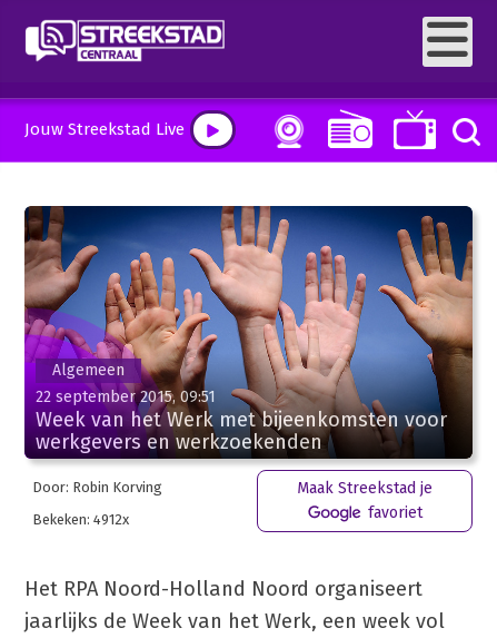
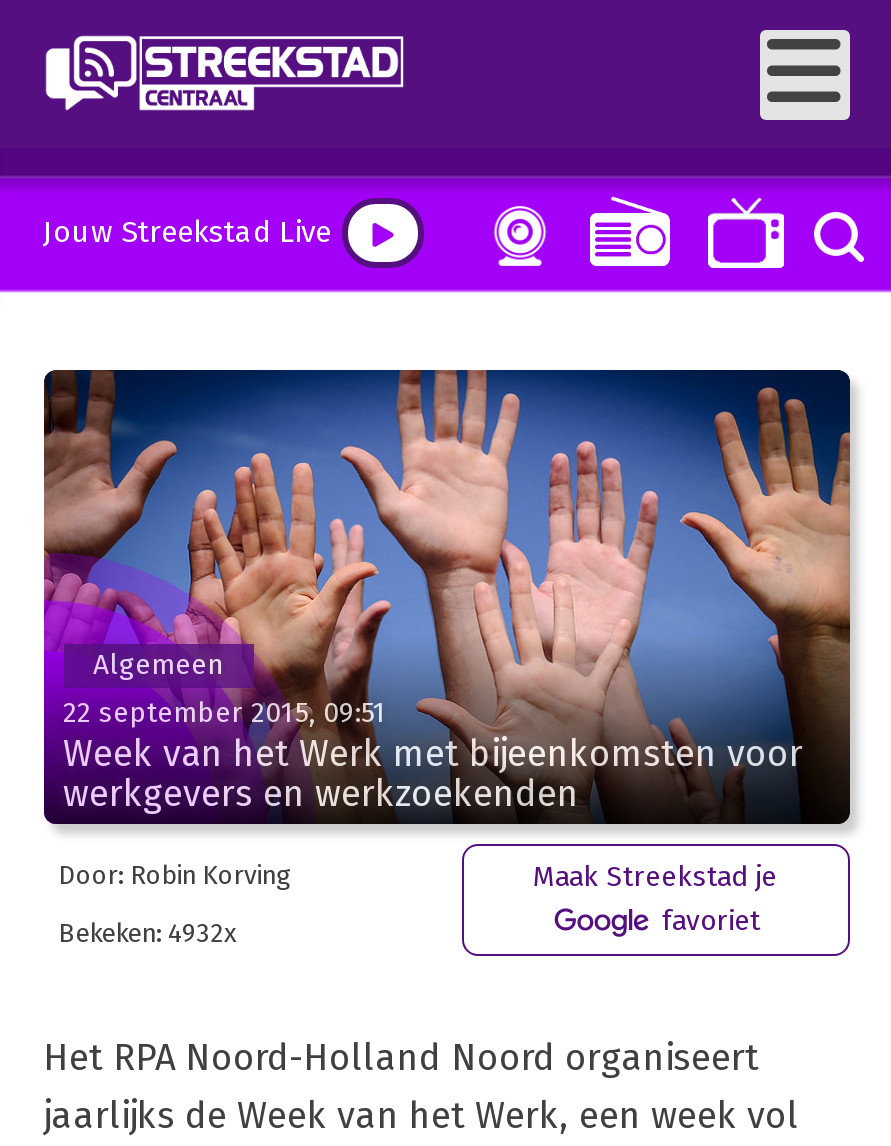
- Bekeken: 4912x
+ Bekeken: 4932x
